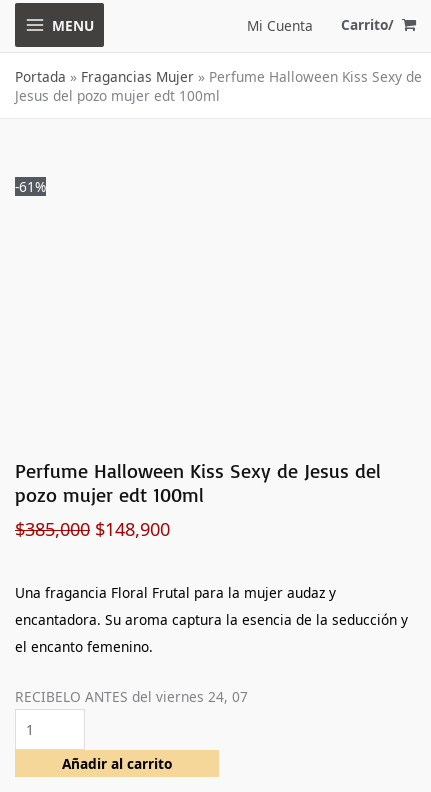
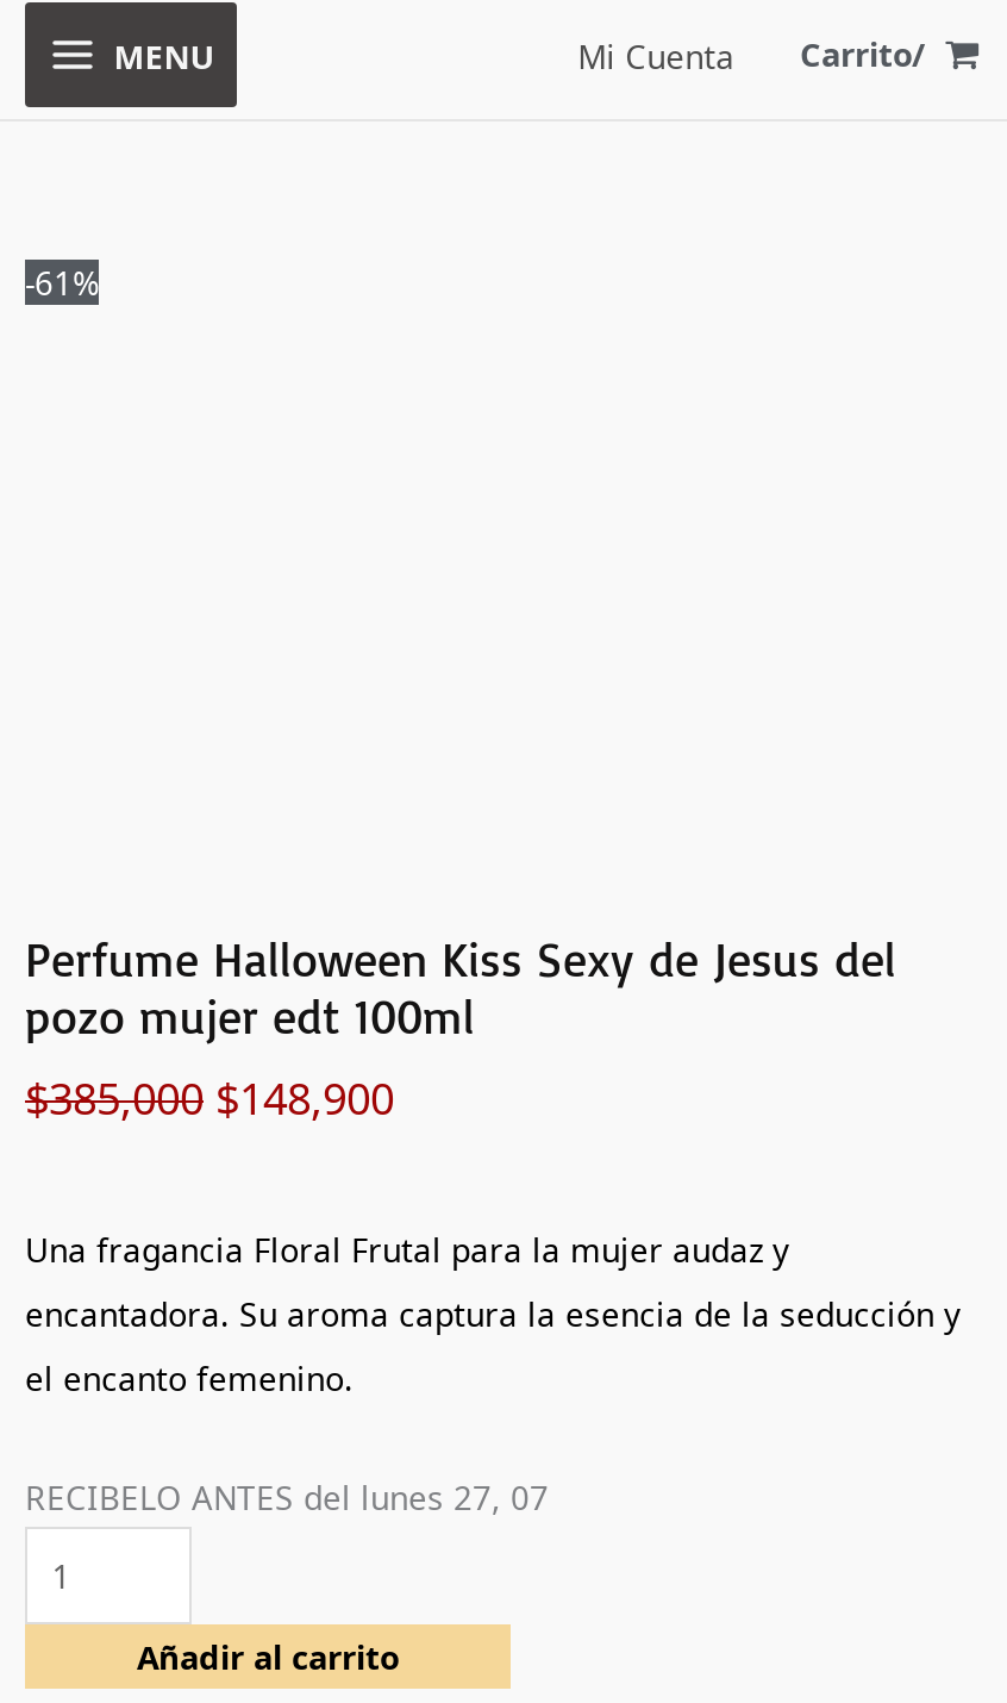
- Portada» Fragancias Mujer» Perfume Halloween Kiss Sexy de
- Jesus del pozo mujer edt 100ml

- RECIBELO ANTES del viernes 24, 07
+ RECIBELO ANTES del lunes 27, 07
